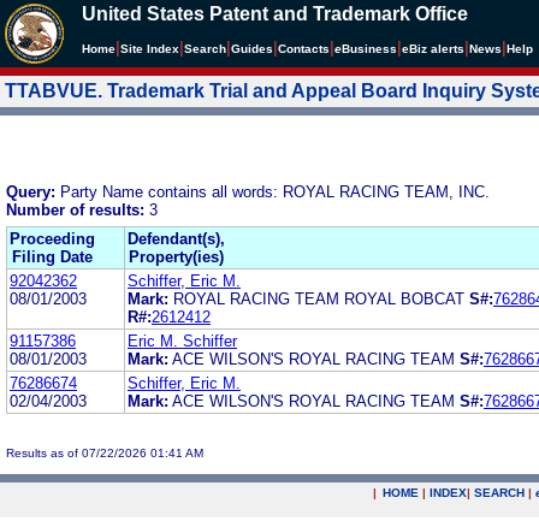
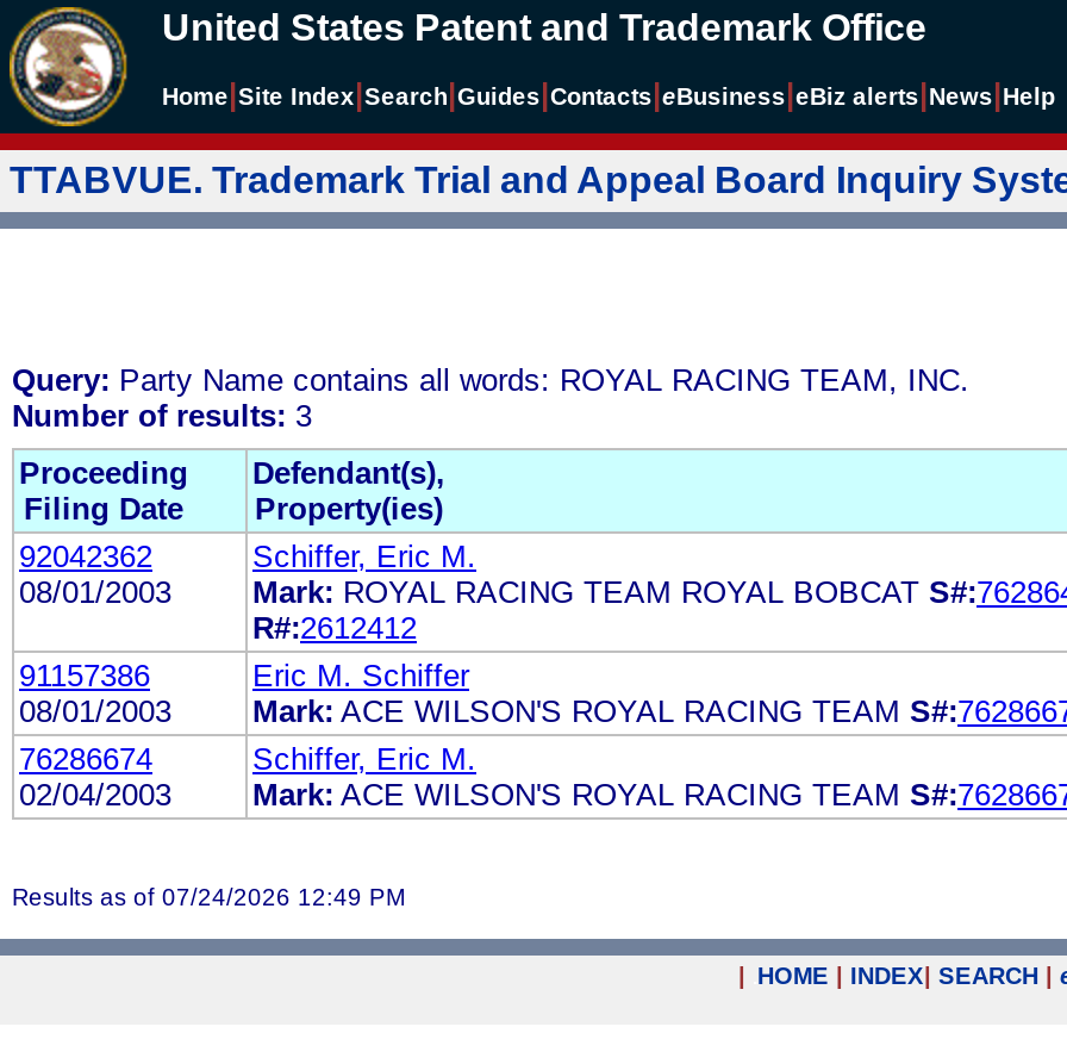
- Results as of 07/22/2026 01:41 AM
+ Results as of 07/24/2026 12:49 PM
